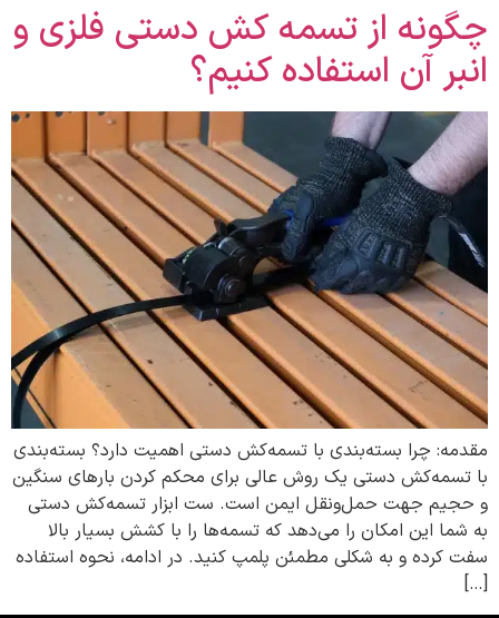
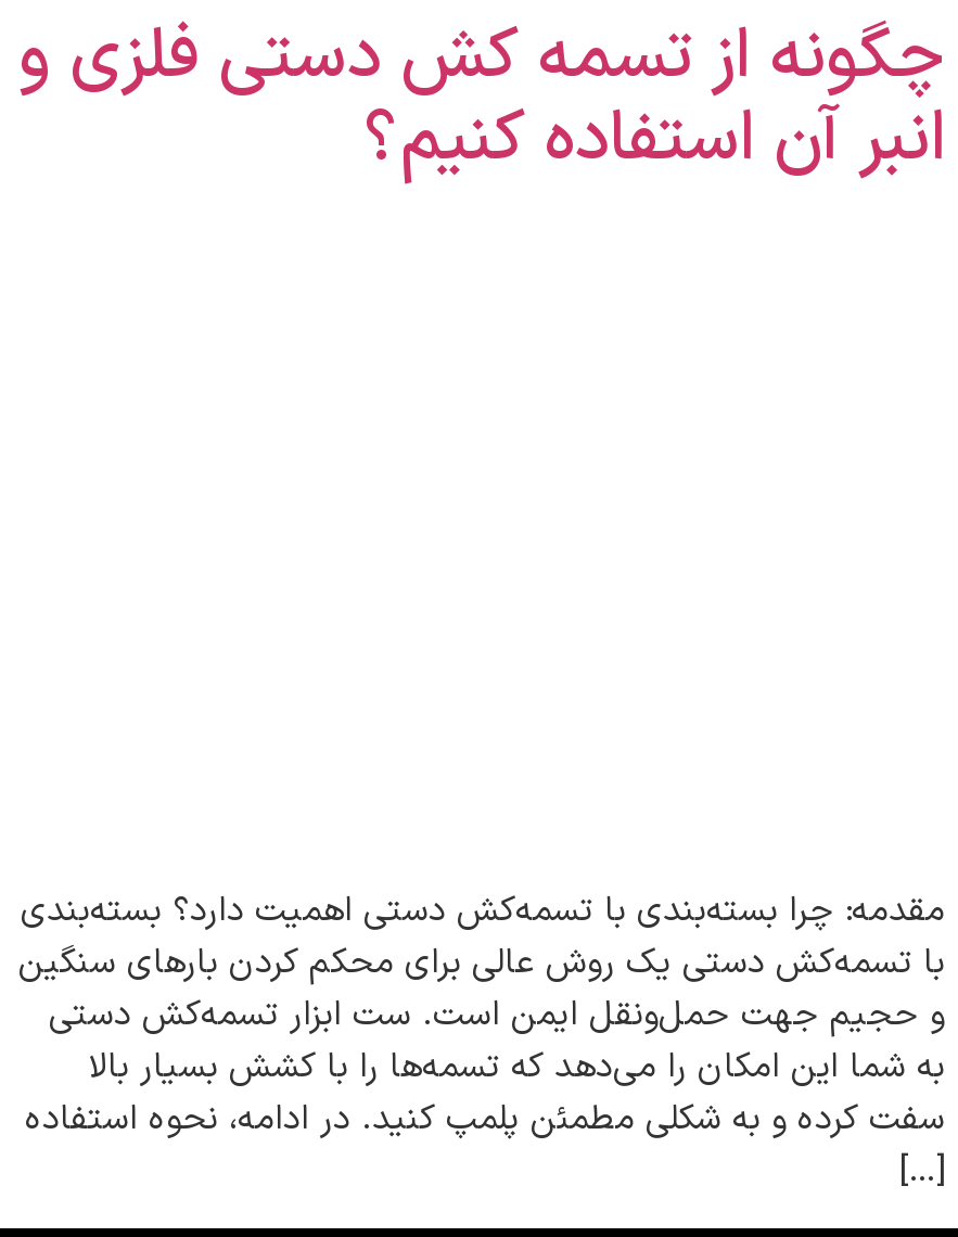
- [image]
